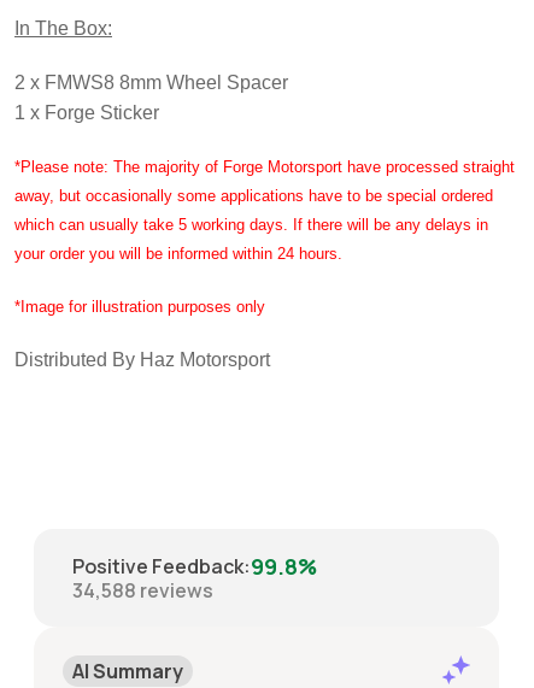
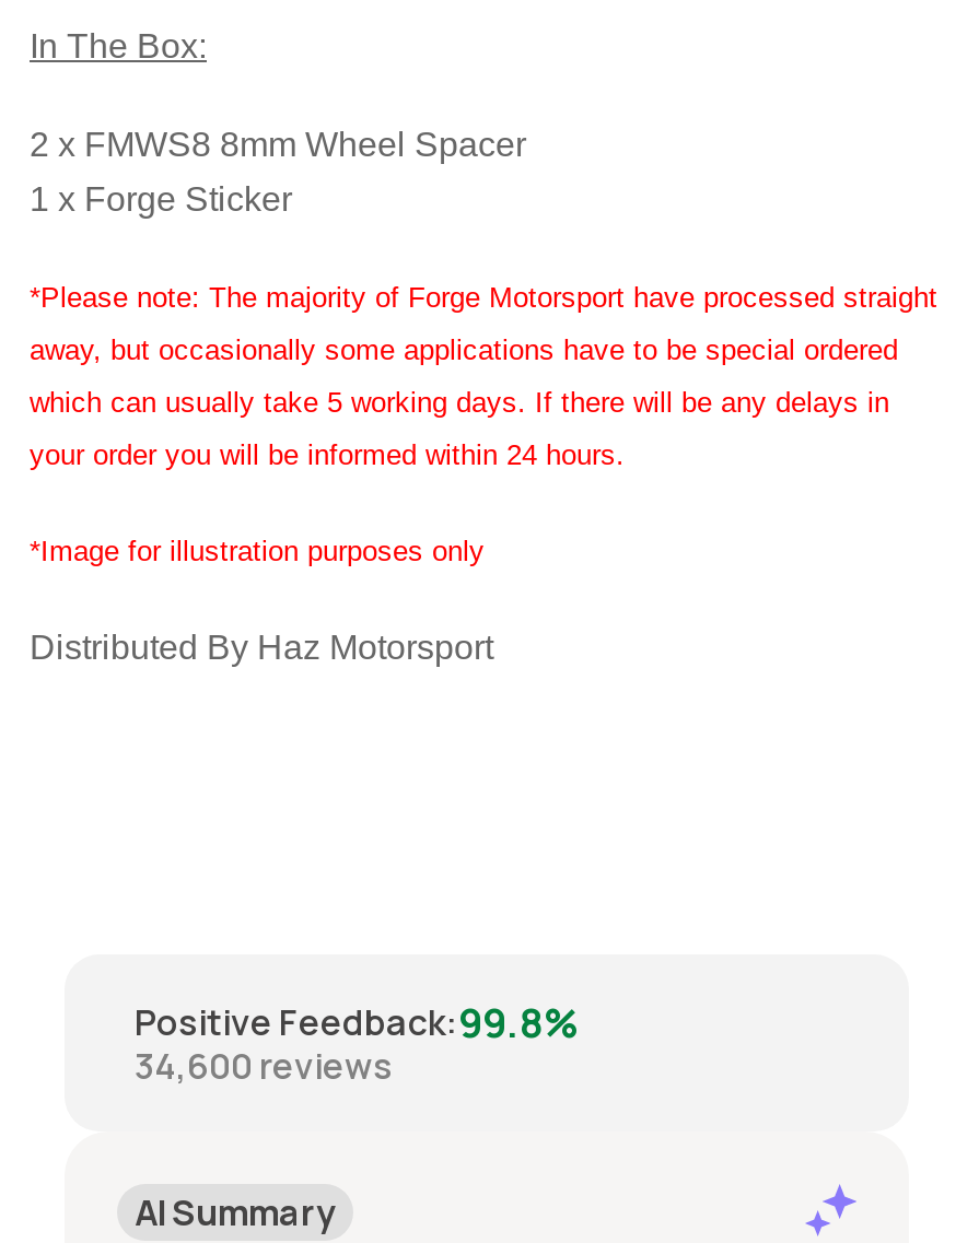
- 34,588 reviews
+ 34,600 reviews
